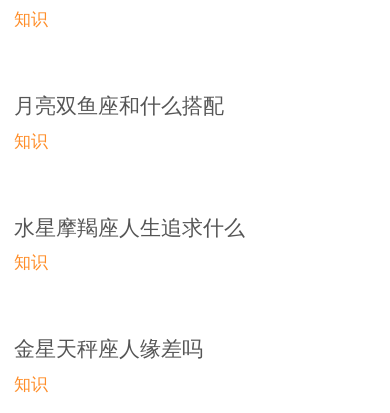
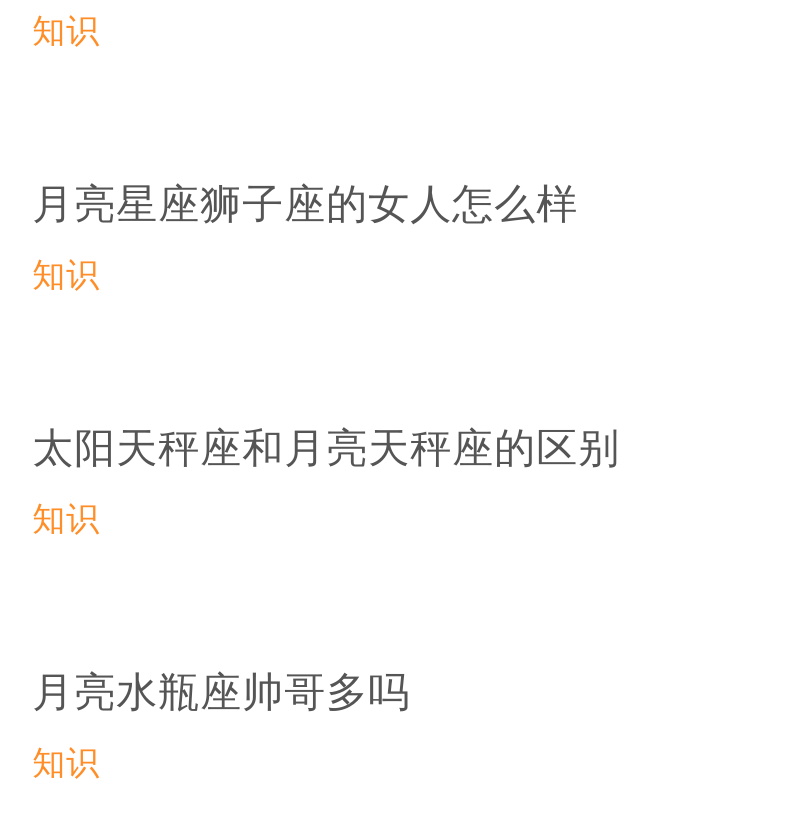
- 月亮双鱼座和什么搭配
+ 月亮星座狮子座的女人怎么样

- 水星摩羯座人生追求什么
+ 太阳天秤座和月亮天秤座的区别

- 金星天秤座人缘差吗
+ 月亮水瓶座帅哥多吗
